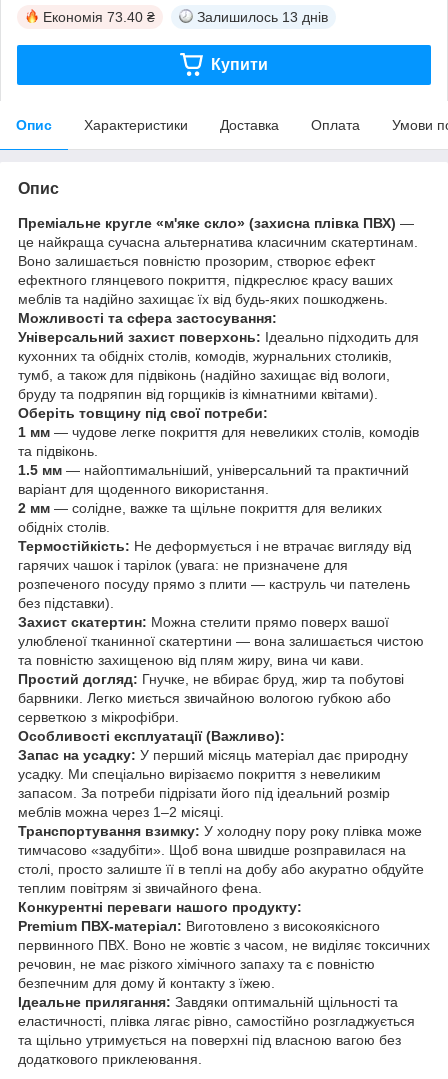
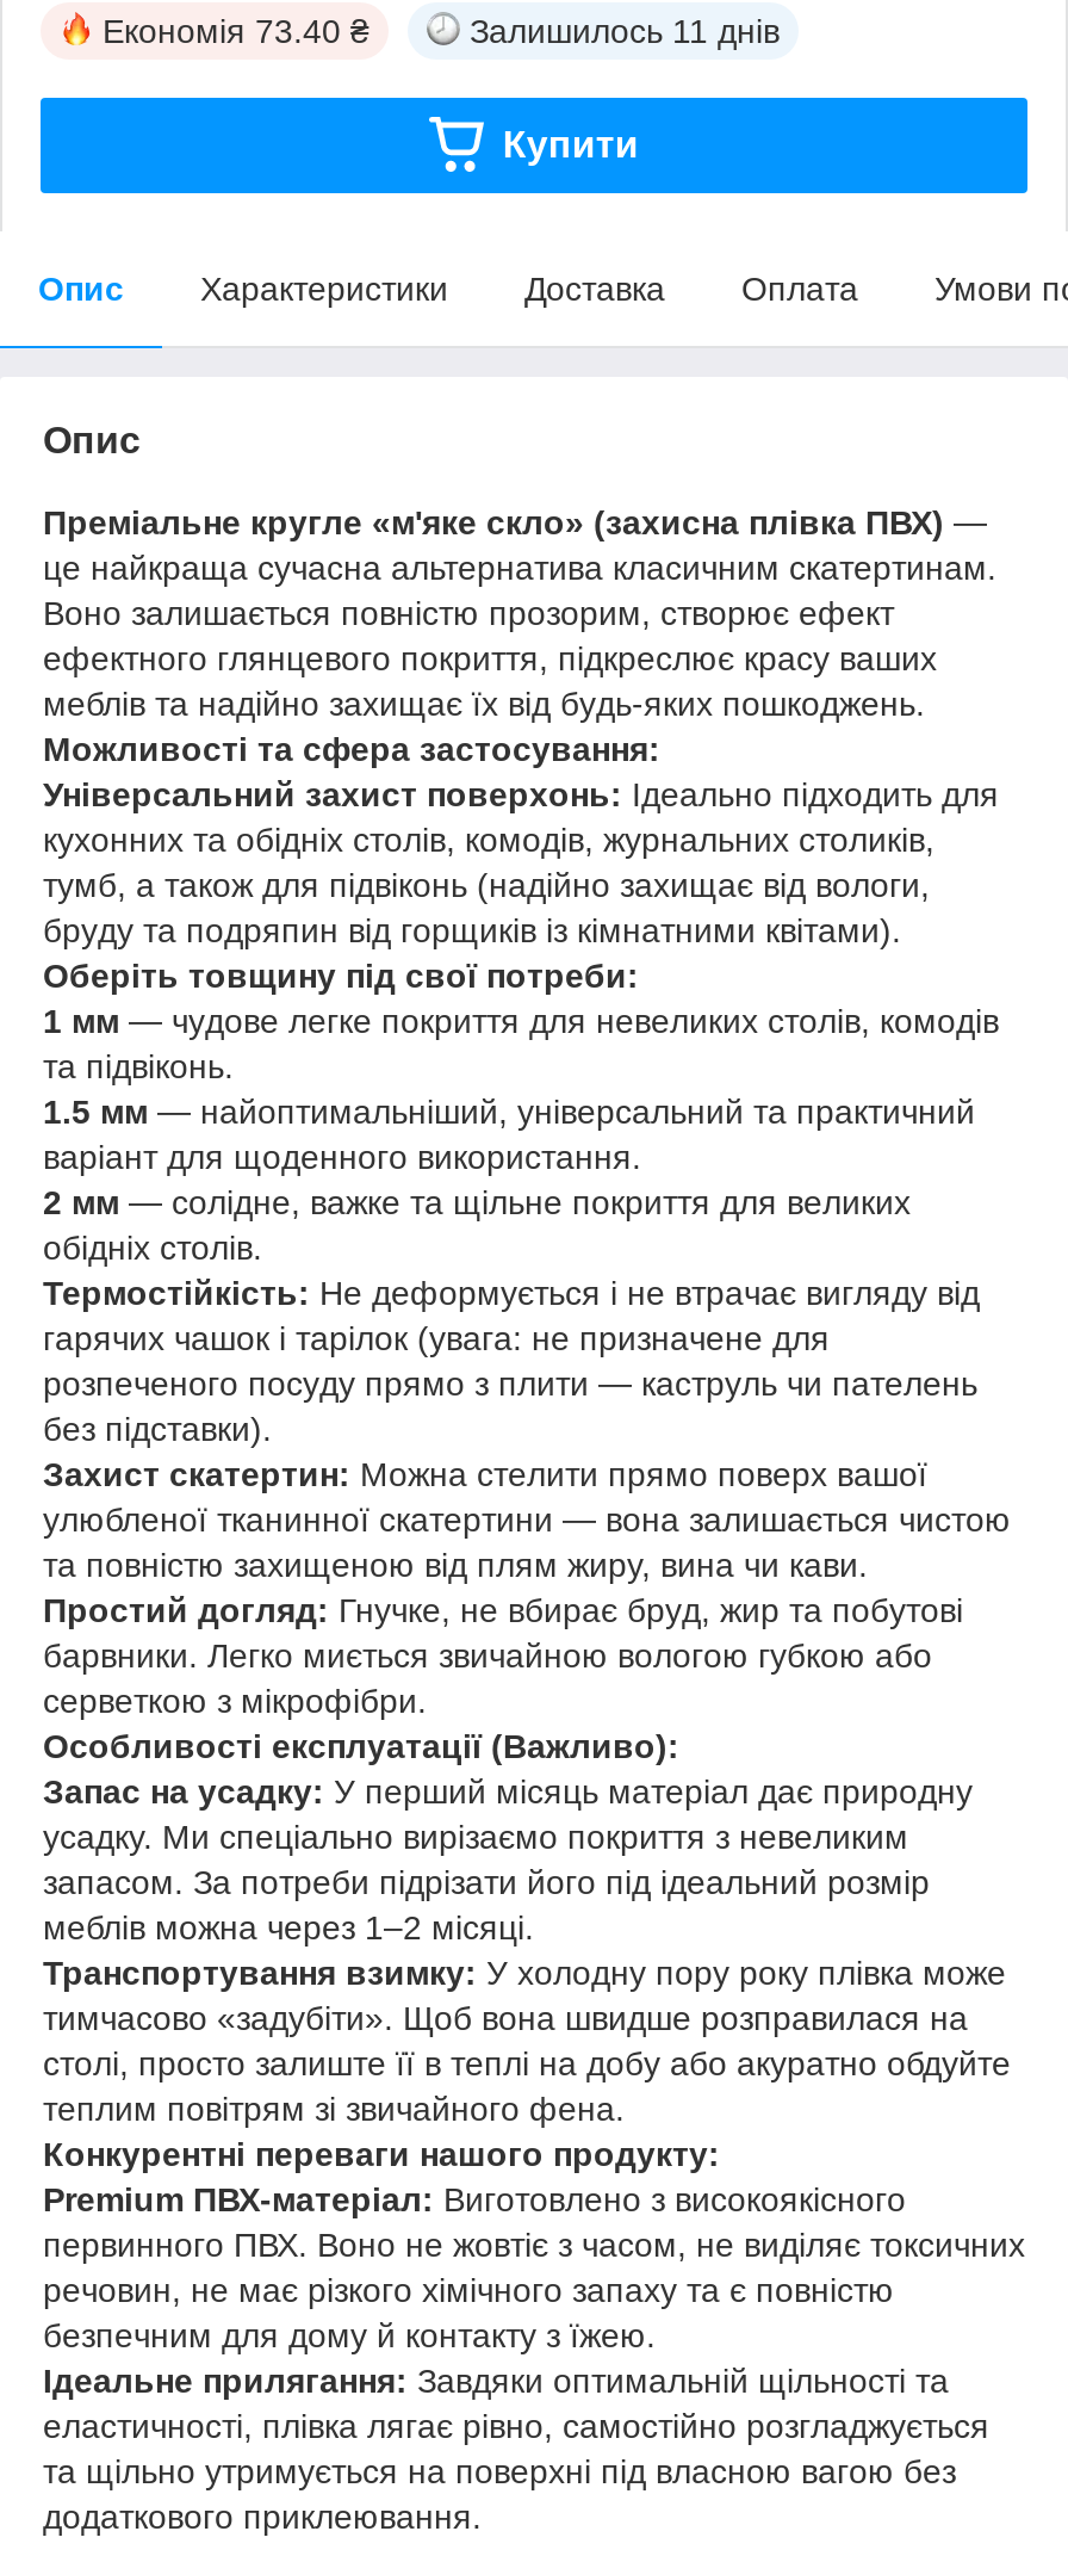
- Залишилось 13 днів
+ Залишилось 11 днів
